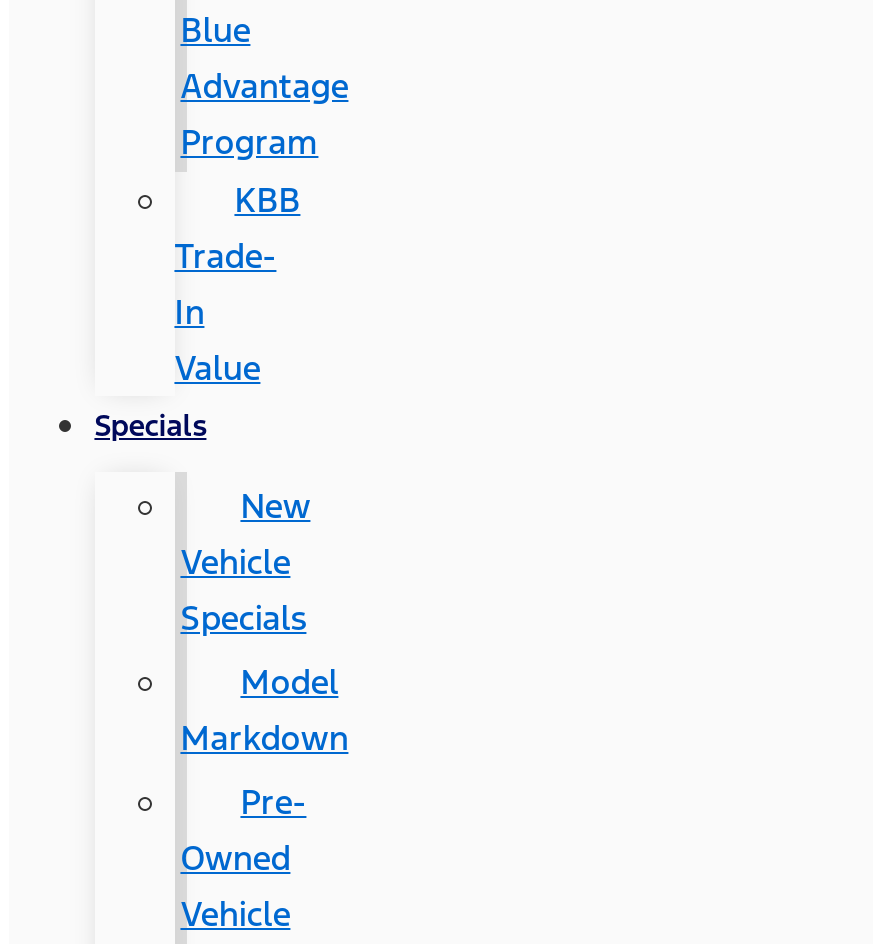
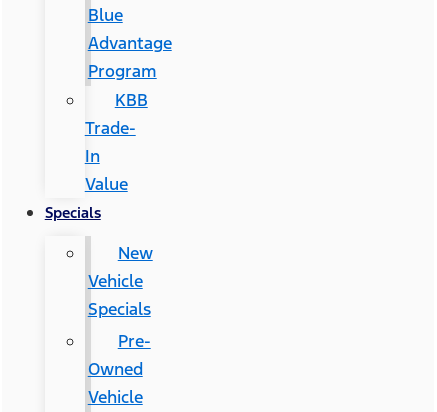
- Model
- Markdown
